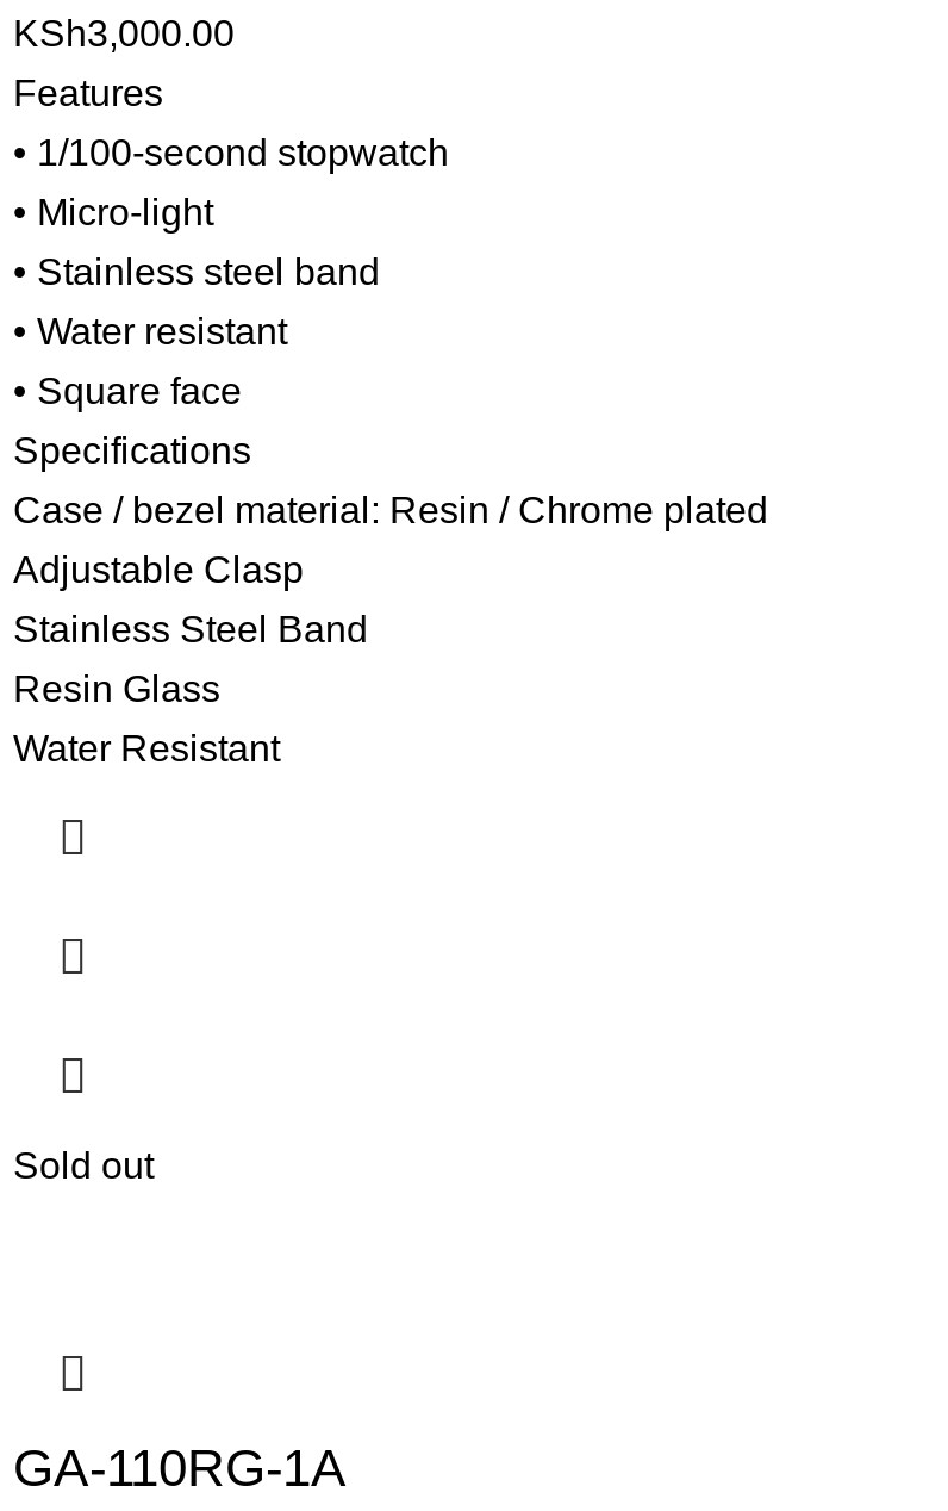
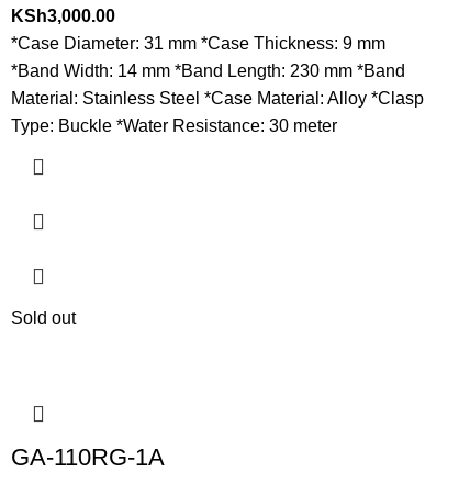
- Features
- • 1/100-second stopwatch
- • Micro-light
- • Stainless steel band
- • Water resistant
- • Square face
- Specifications
- Case / bezel material: Resin / Chrome plated
- Adjustable Clasp
- Stainless Steel Band
- Resin Glass
- Water Resistant
+ *Case Diameter: 31 mm *Case Thickness: 9 mm
+ *Band Width: 14 mm *Band Length: 230 mm *Band
+ Material: Stainless Steel *Case Material: Alloy *Clasp
+ Type: Buckle *Water Resistance: 30 meter
